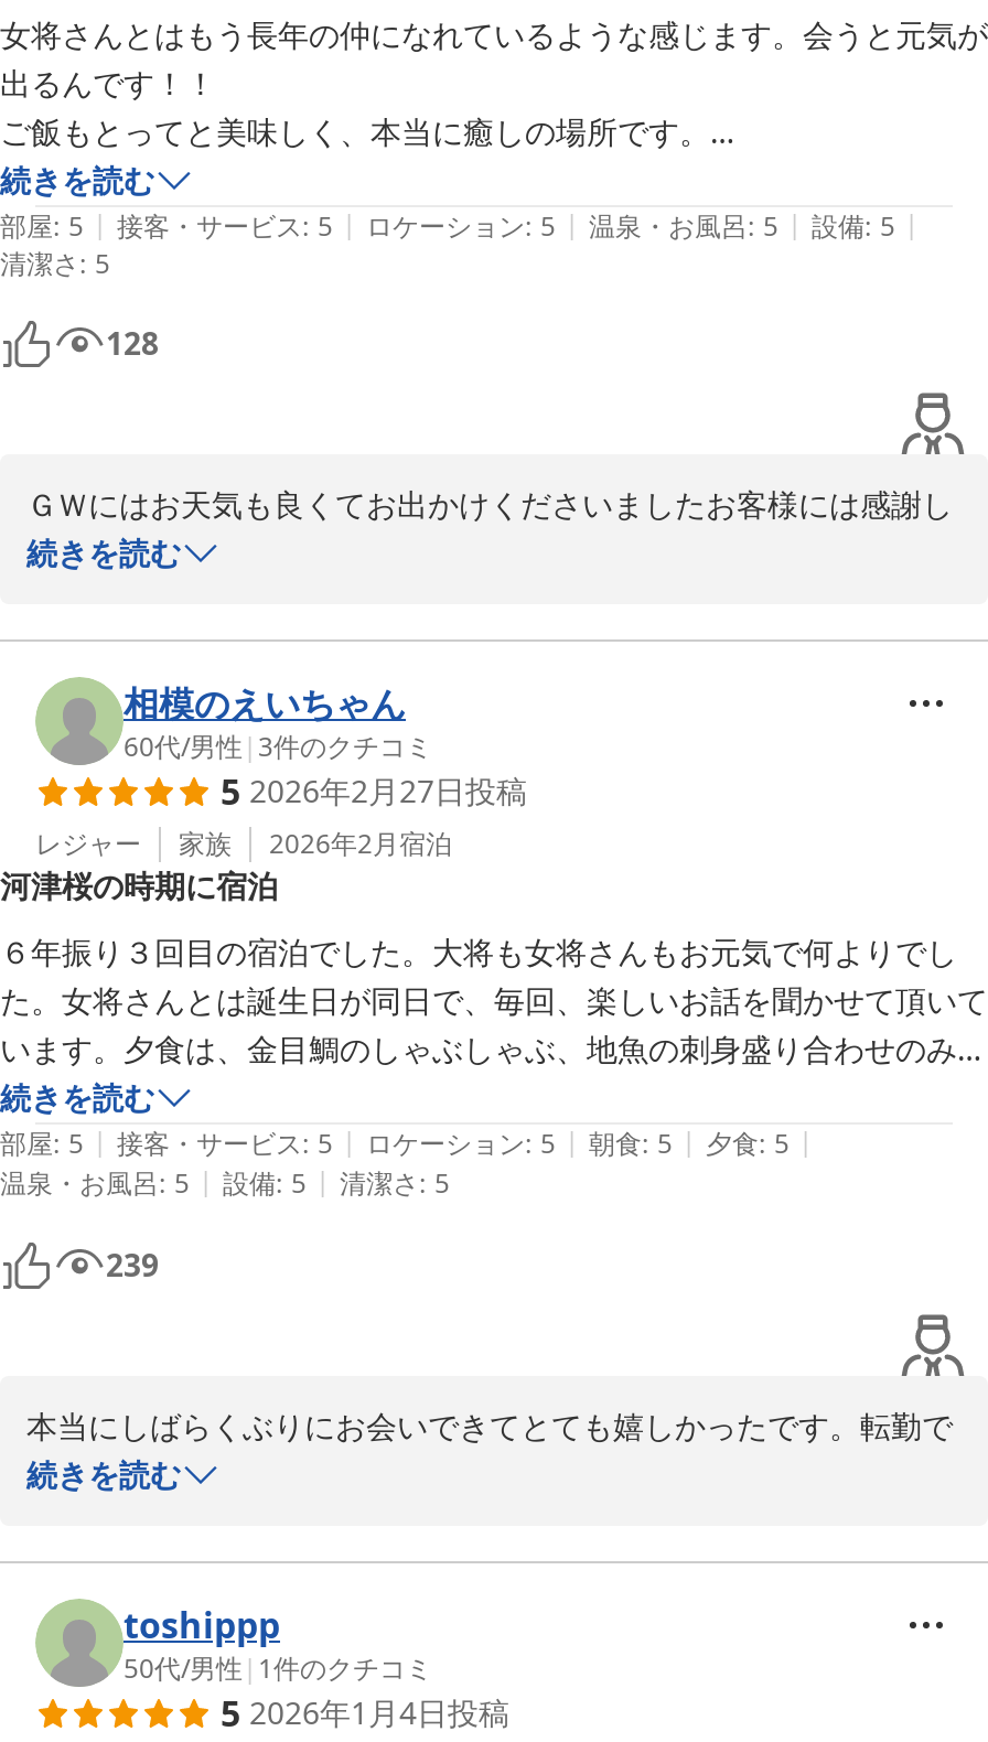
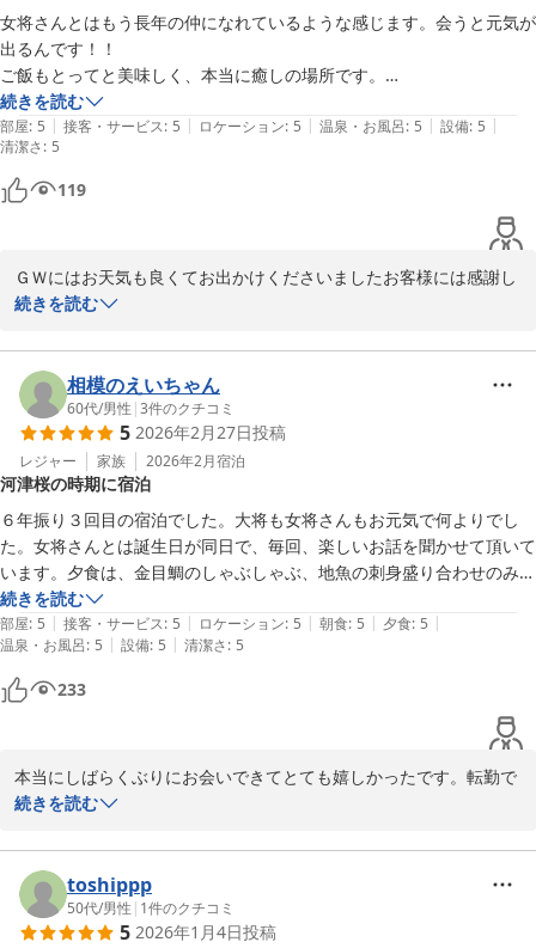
- 128
+ 119

- 239
+ 233
